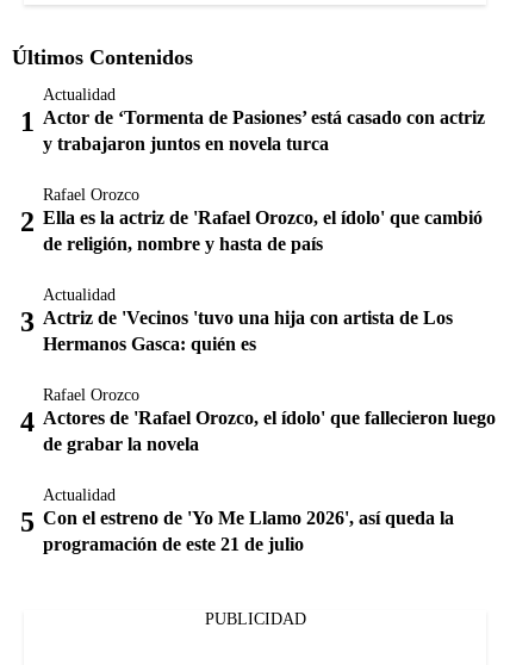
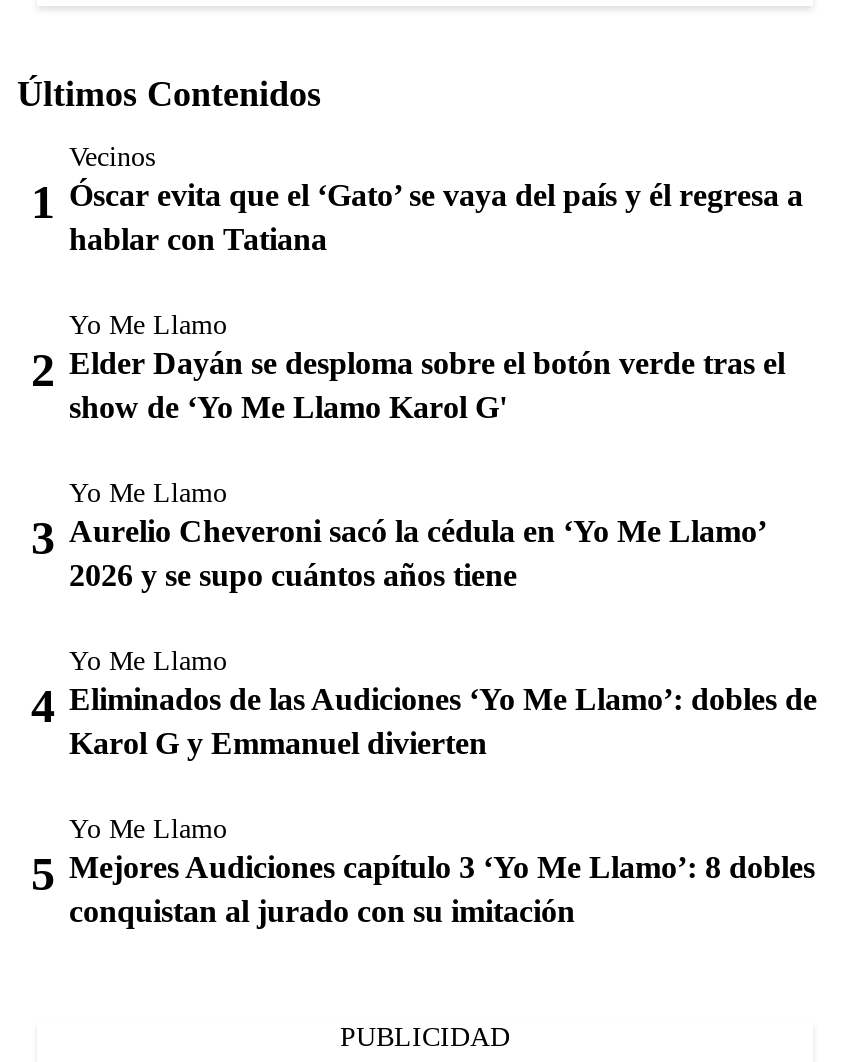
- Actualidad
- Actor de ‘Tormenta de Pasiones’ está casado con actriz
- y trabajaron juntos en novela turca
+ Vecinos
+ Óscar evita que el ‘Gato’ se vaya del país y él regresa a
+ hablar con Tatiana

- Rafael Orozco
- Ella es la actriz de 'Rafael Orozco, el ídolo' que cambió
- de religión, nombre y hasta de país
+ Yo Me Llamo
+ Elder Dayán se desploma sobre el botón verde tras el
+ show de ‘Yo Me Llamo Karol G'

- Actualidad
- Actriz de 'Vecinos 'tuvo una hija con artista de Los
- Hermanos Gasca: quién es
+ Yo Me Llamo
+ Aurelio Cheveroni sacó la cédula en ‘Yo Me Llamo’
+ 2026 y se supo cuántos años tiene

- Rafael Orozco
- Actores de 'Rafael Orozco, el ídolo' que fallecieron luego
- de grabar la novela
+ Yo Me Llamo
+ Eliminados de las Audiciones ‘Yo Me Llamo’: dobles de
+ Karol G y Emmanuel divierten

- Actualidad
- Con el estreno de 'Yo Me Llamo 2026', así queda la
- programación de este 21 de julio
+ Yo Me Llamo
+ Mejores Audiciones capítulo 3 ‘Yo Me Llamo’: 8 dobles
+ conquistan al jurado con su imitación
